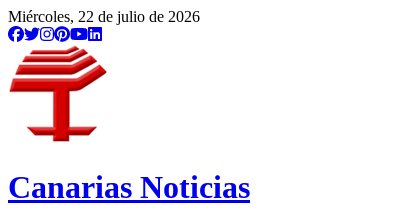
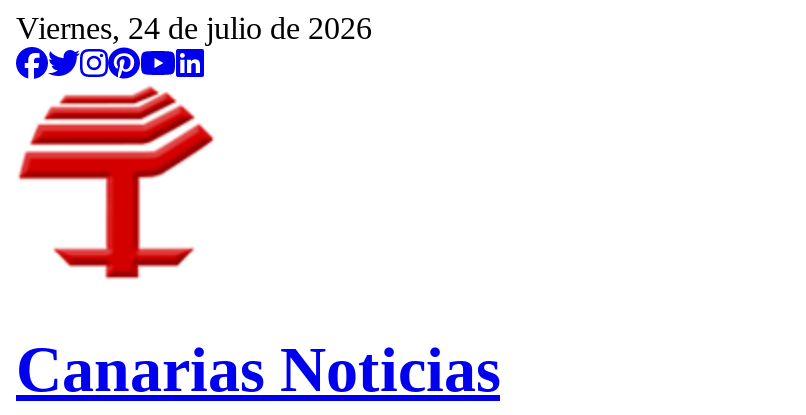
- Miércoles, 22 de julio de 2026
+ Viernes, 24 de julio de 2026
